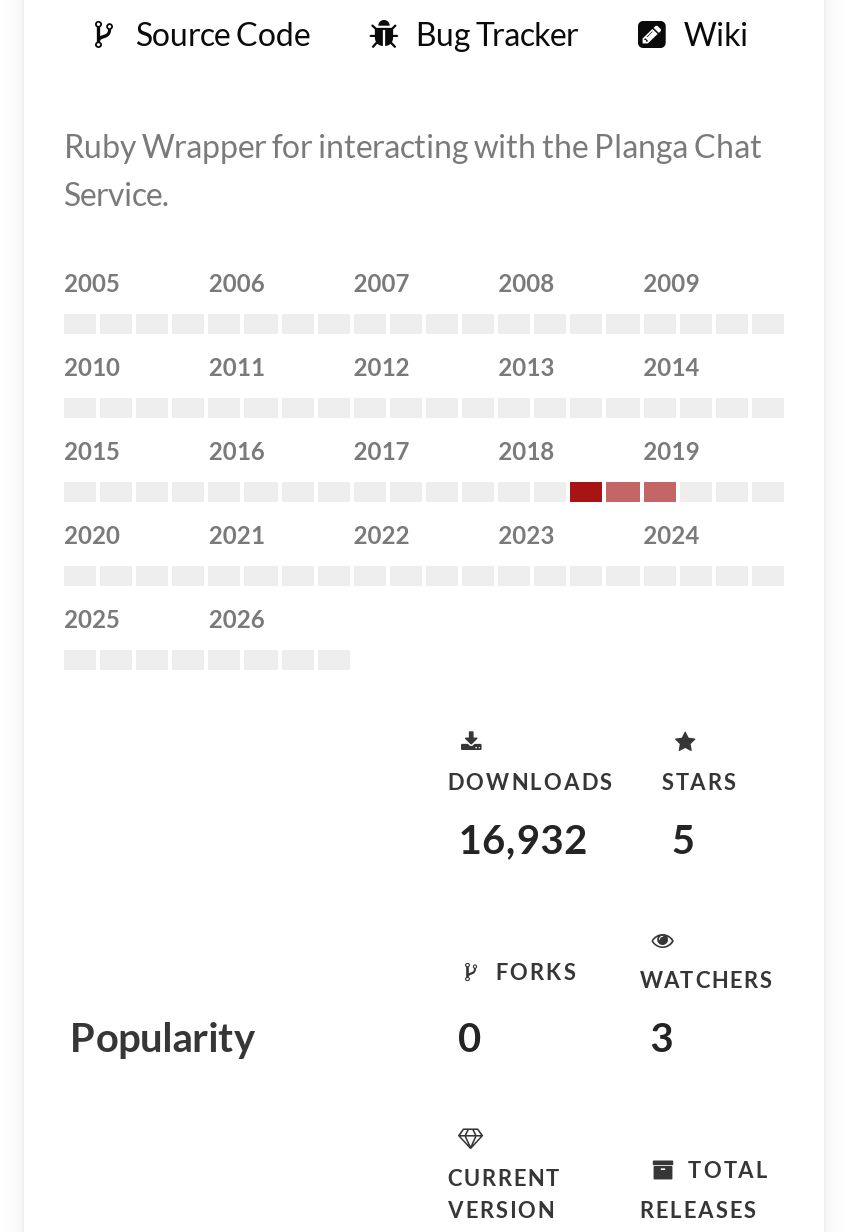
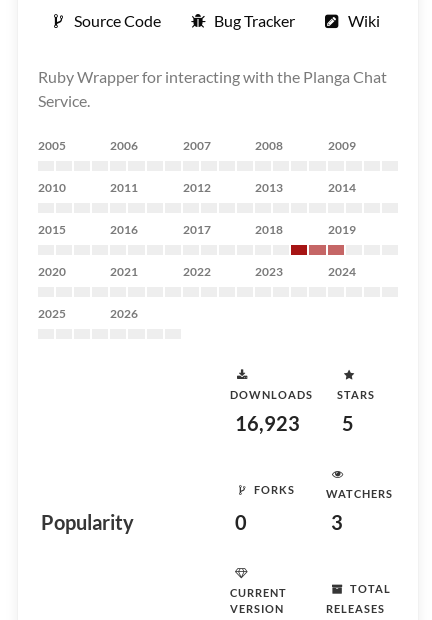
- 16,932 5
+ 16,923 5
